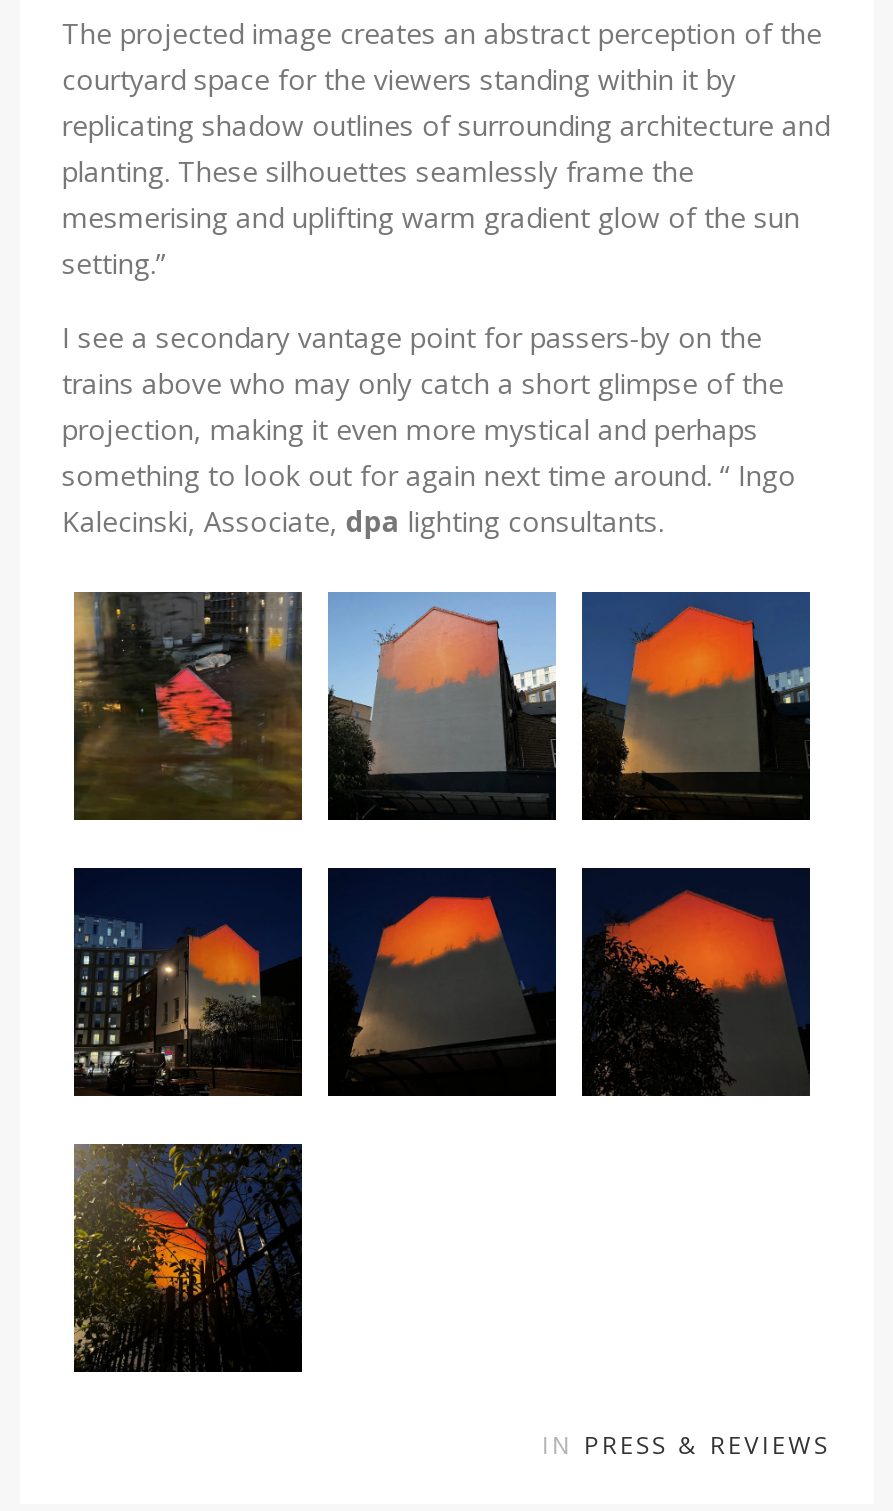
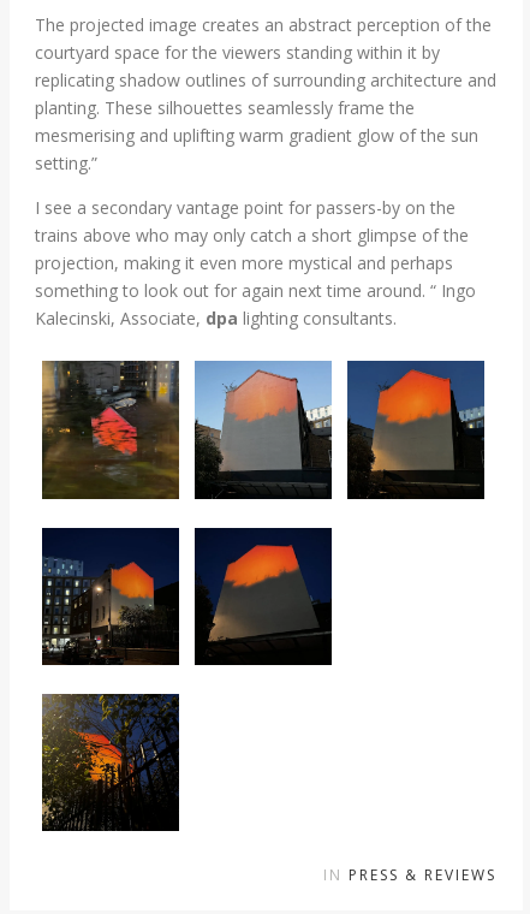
- [image]
